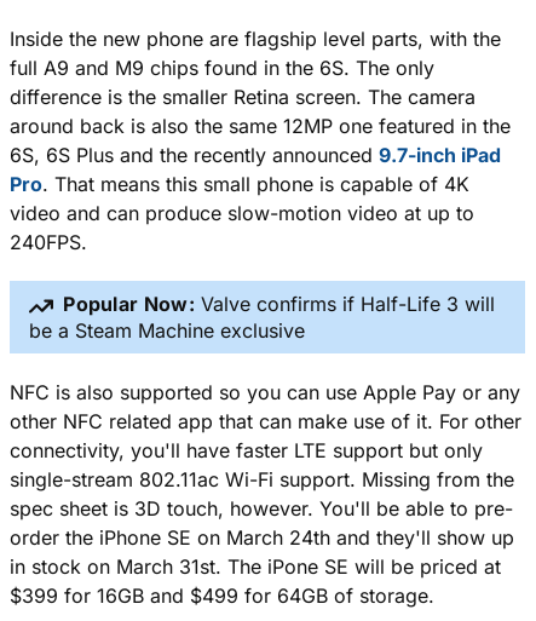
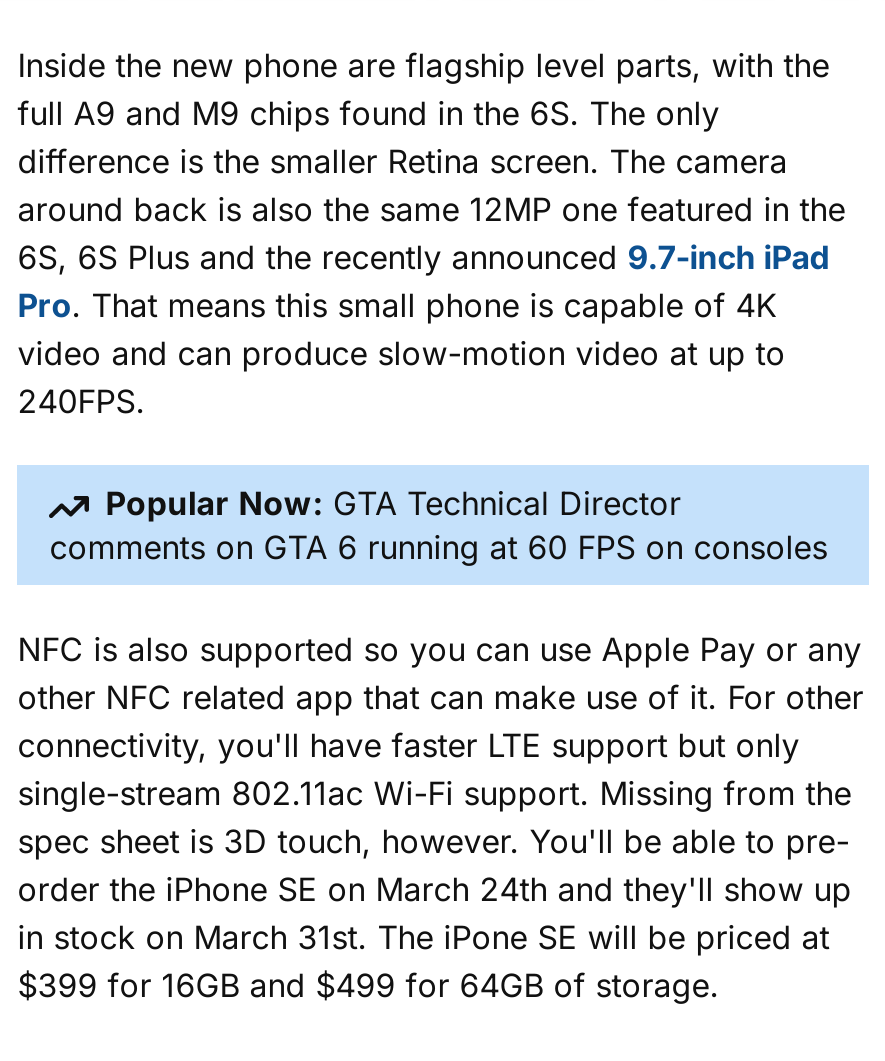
- Popular Now: Valve confirms if Half-Life 3 will
- be a Steam Machine exclusive
+ Popular Now: GTA Technical Director
+ comments on GTA 6 running at 60 FPS on consoles
